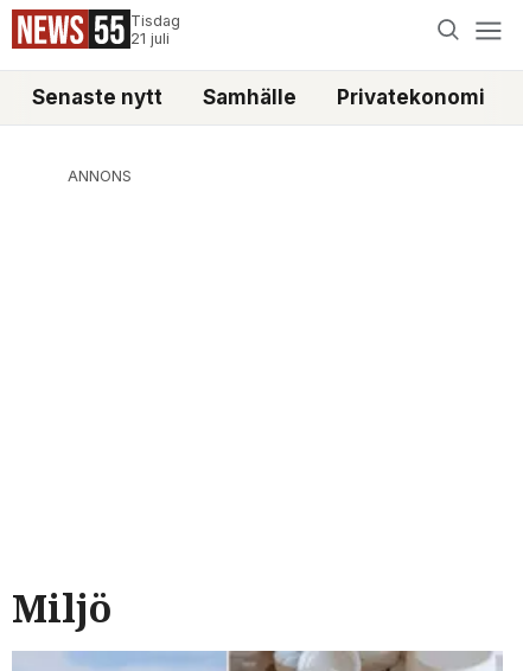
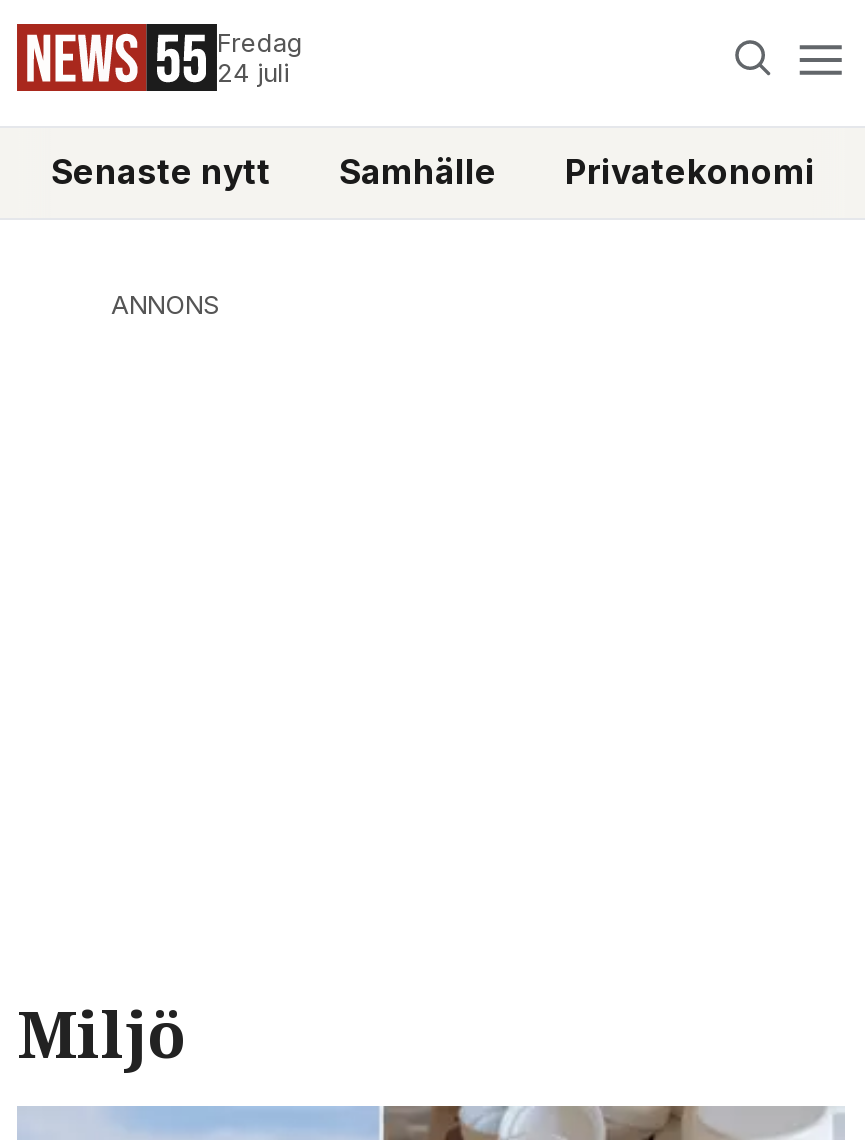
- Tisdag
- 21 juli
+ Fredag
+ 24 juli
